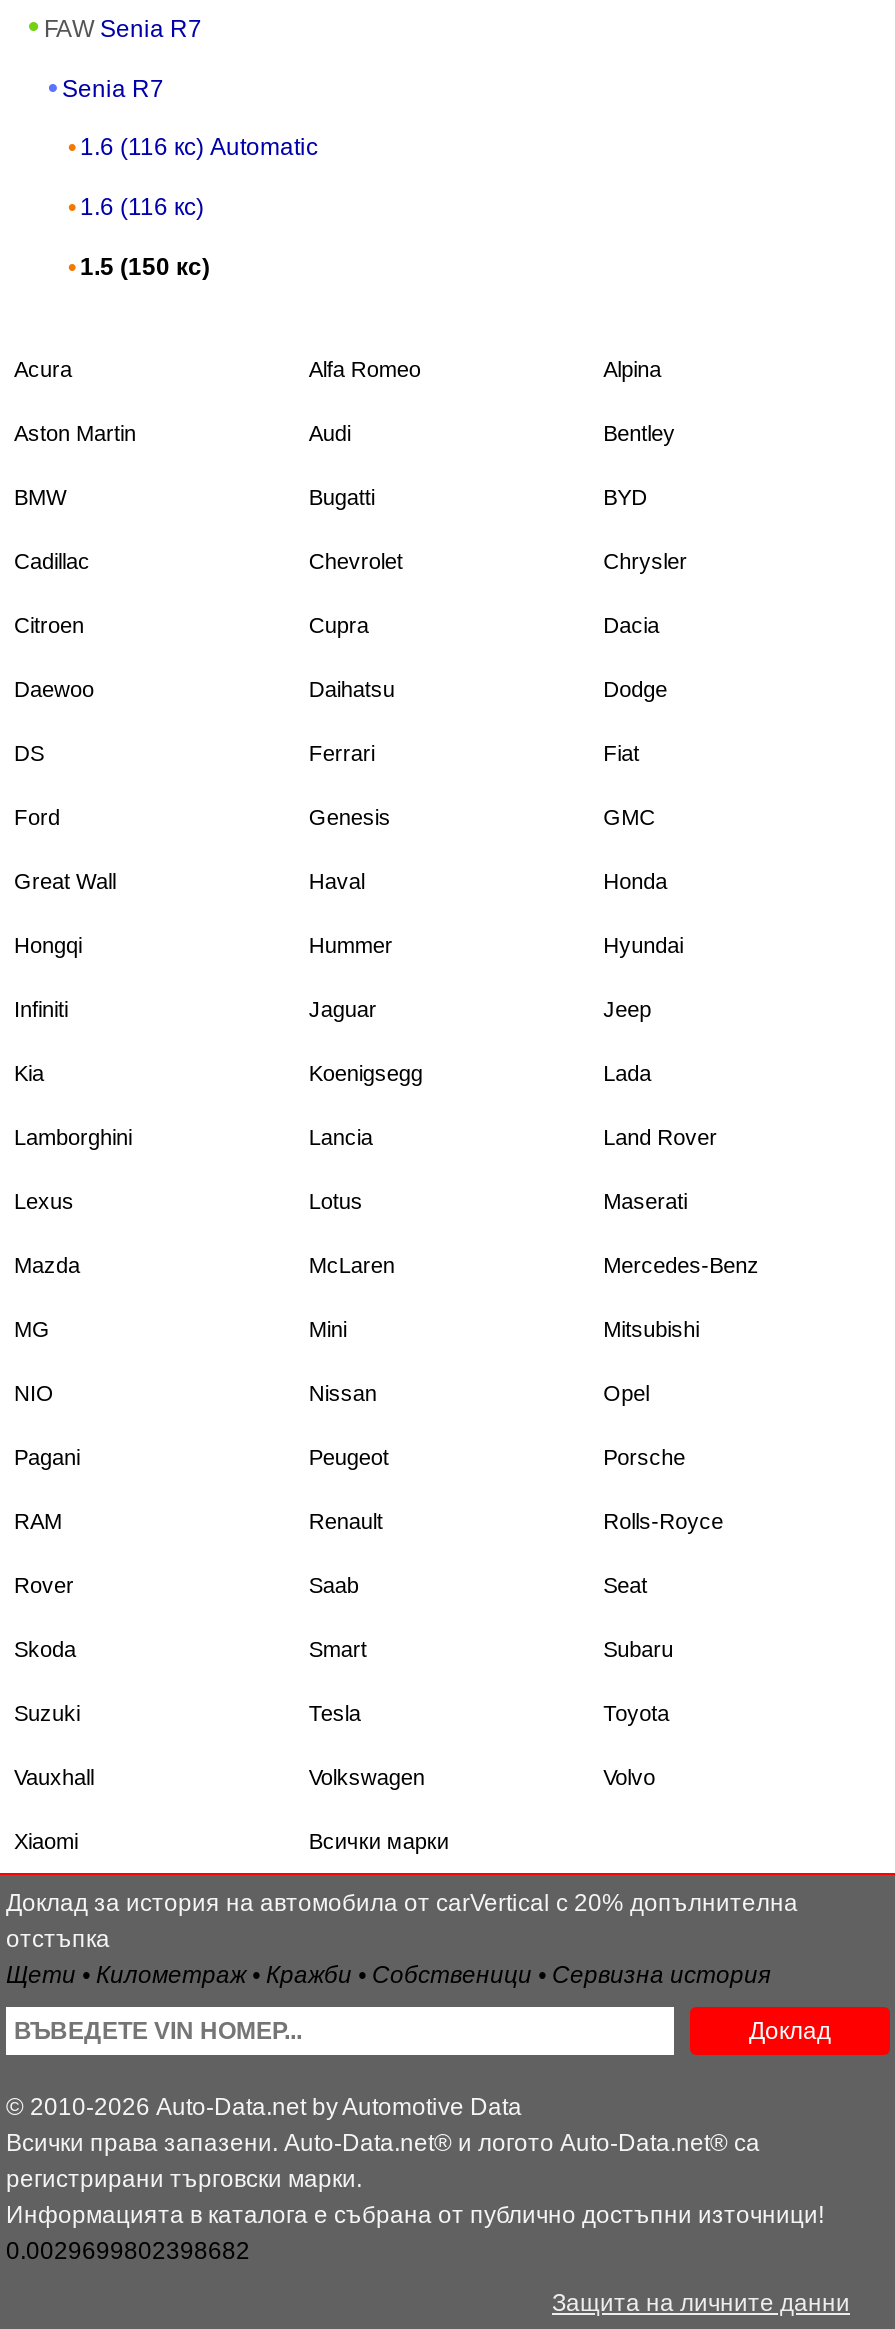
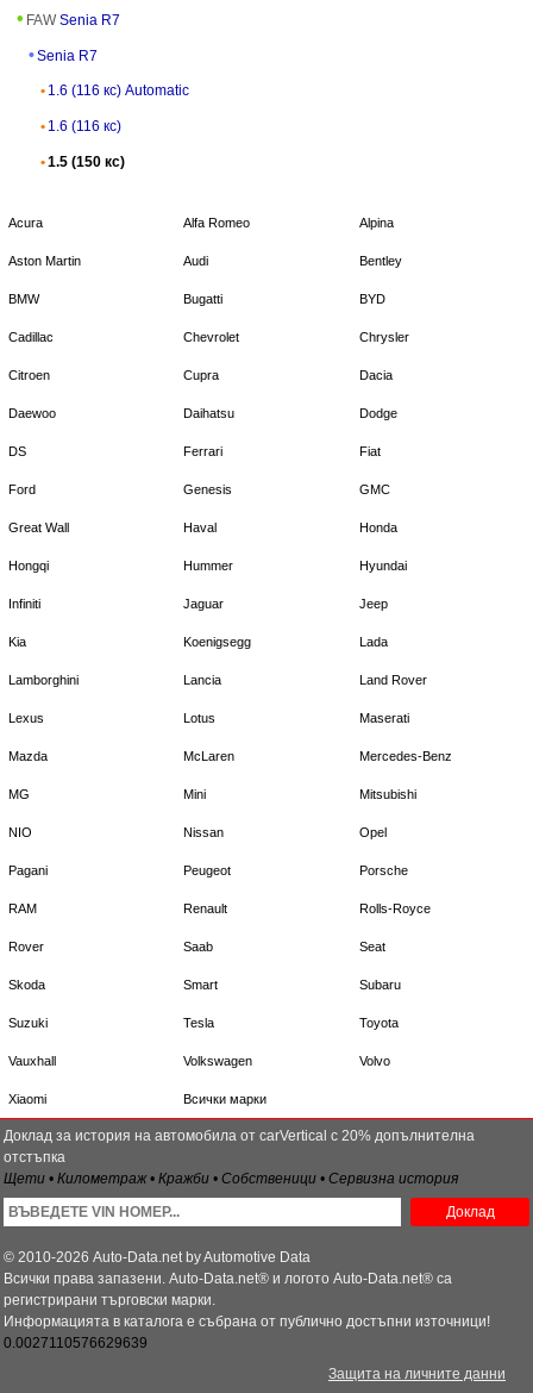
- 0.0029699802398682
+ 0.0027110576629639
